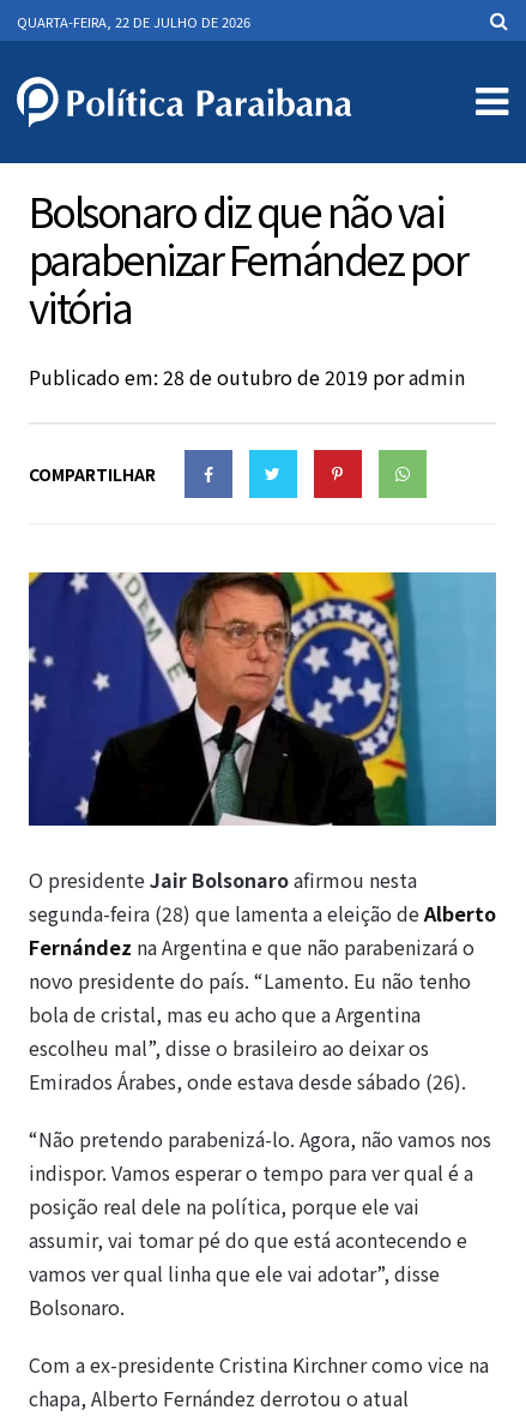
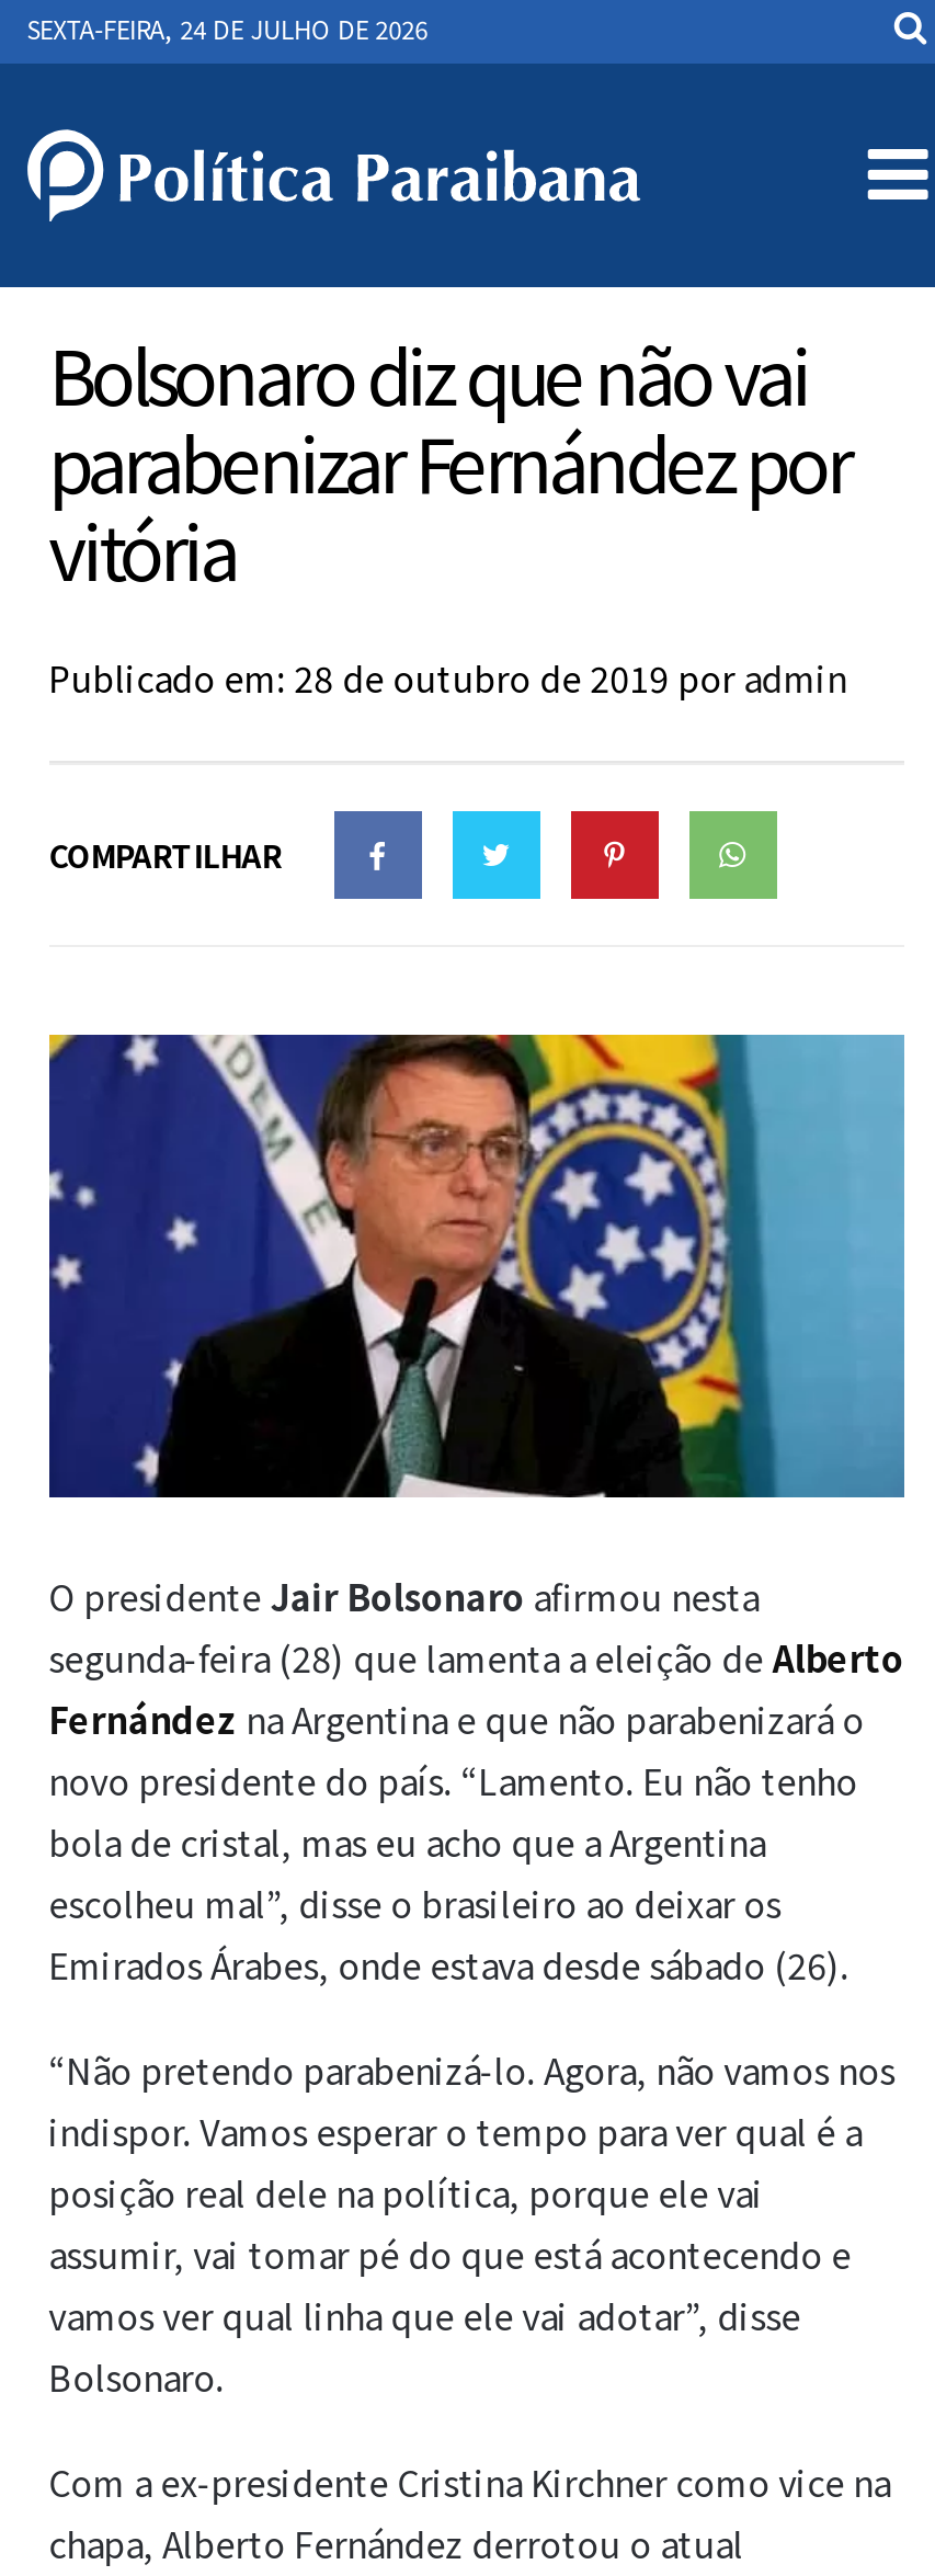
- QUARTA-FEIRA, 22 DE JULHO DE 2026
+ SEXTA-FEIRA, 24 DE JULHO DE 2026
